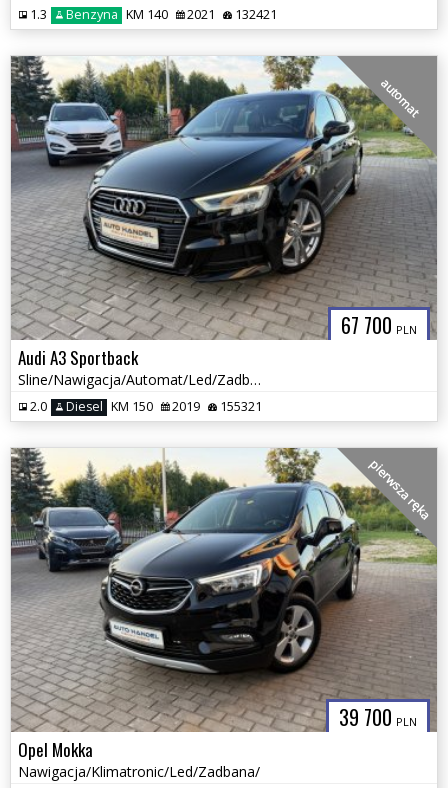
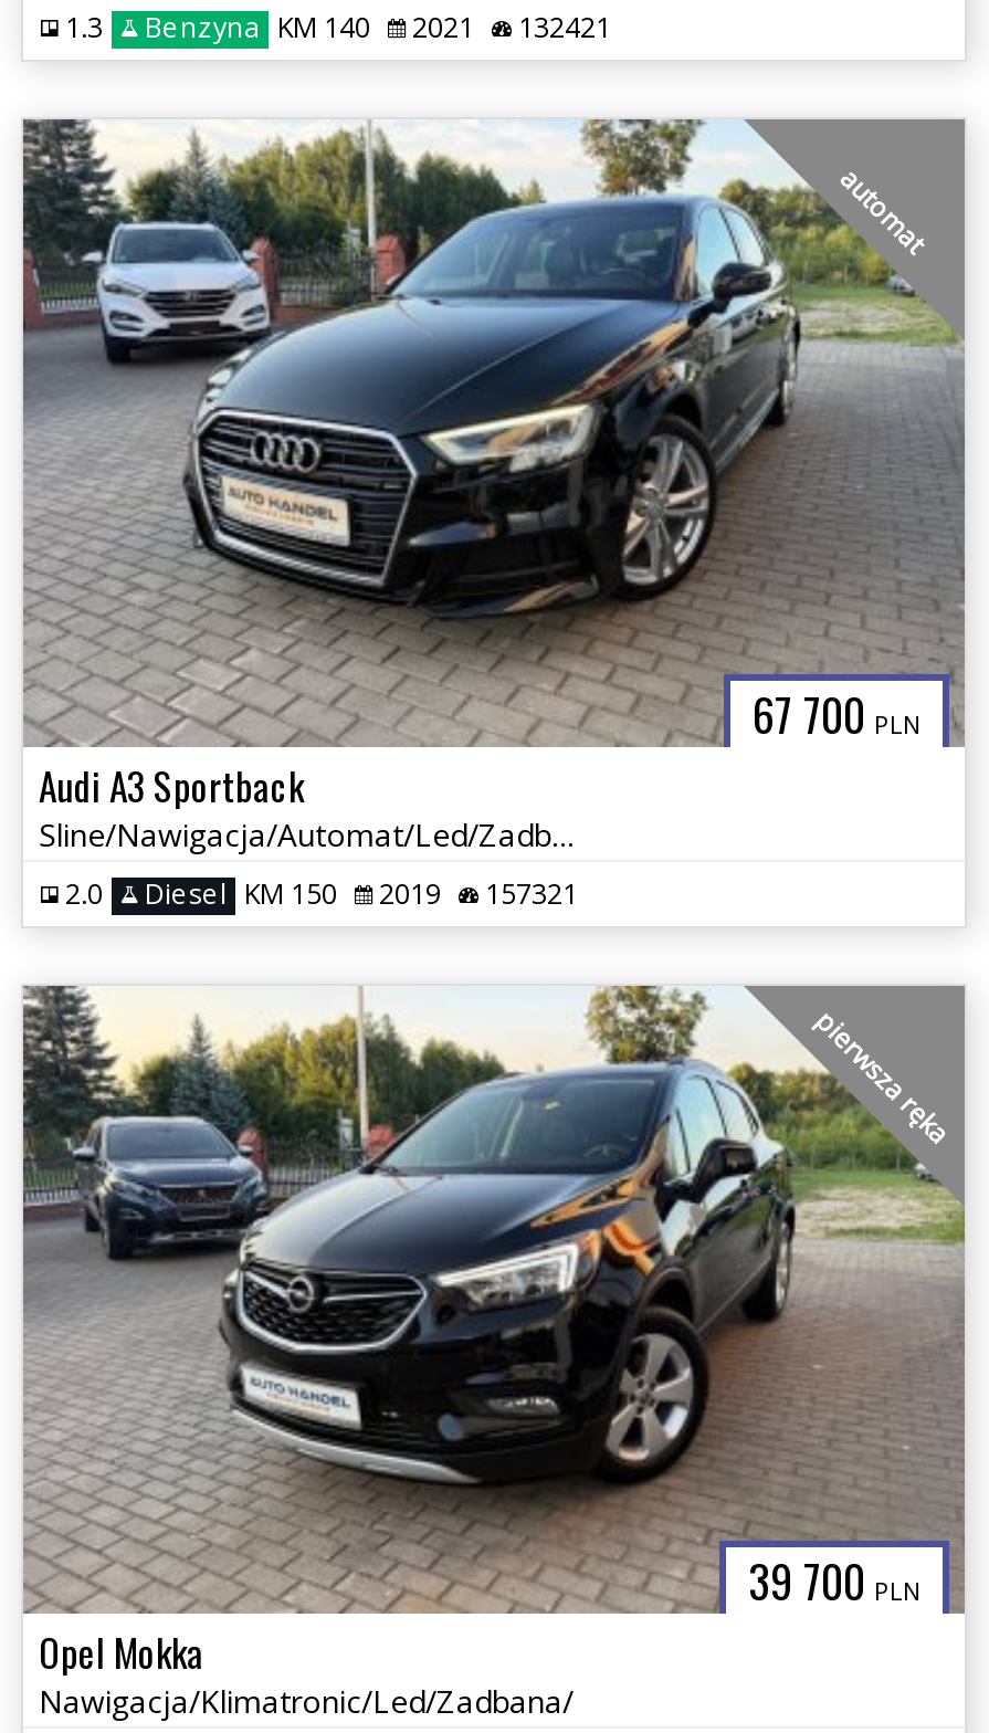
- 155321
+ 157321
